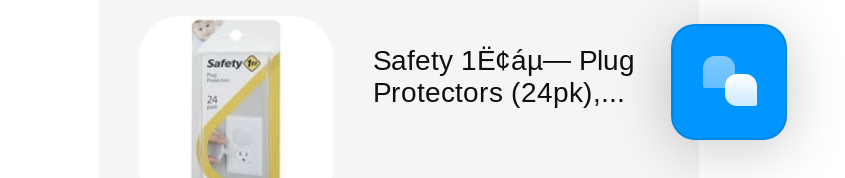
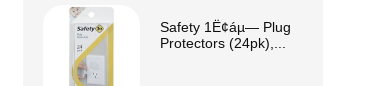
- [image]
